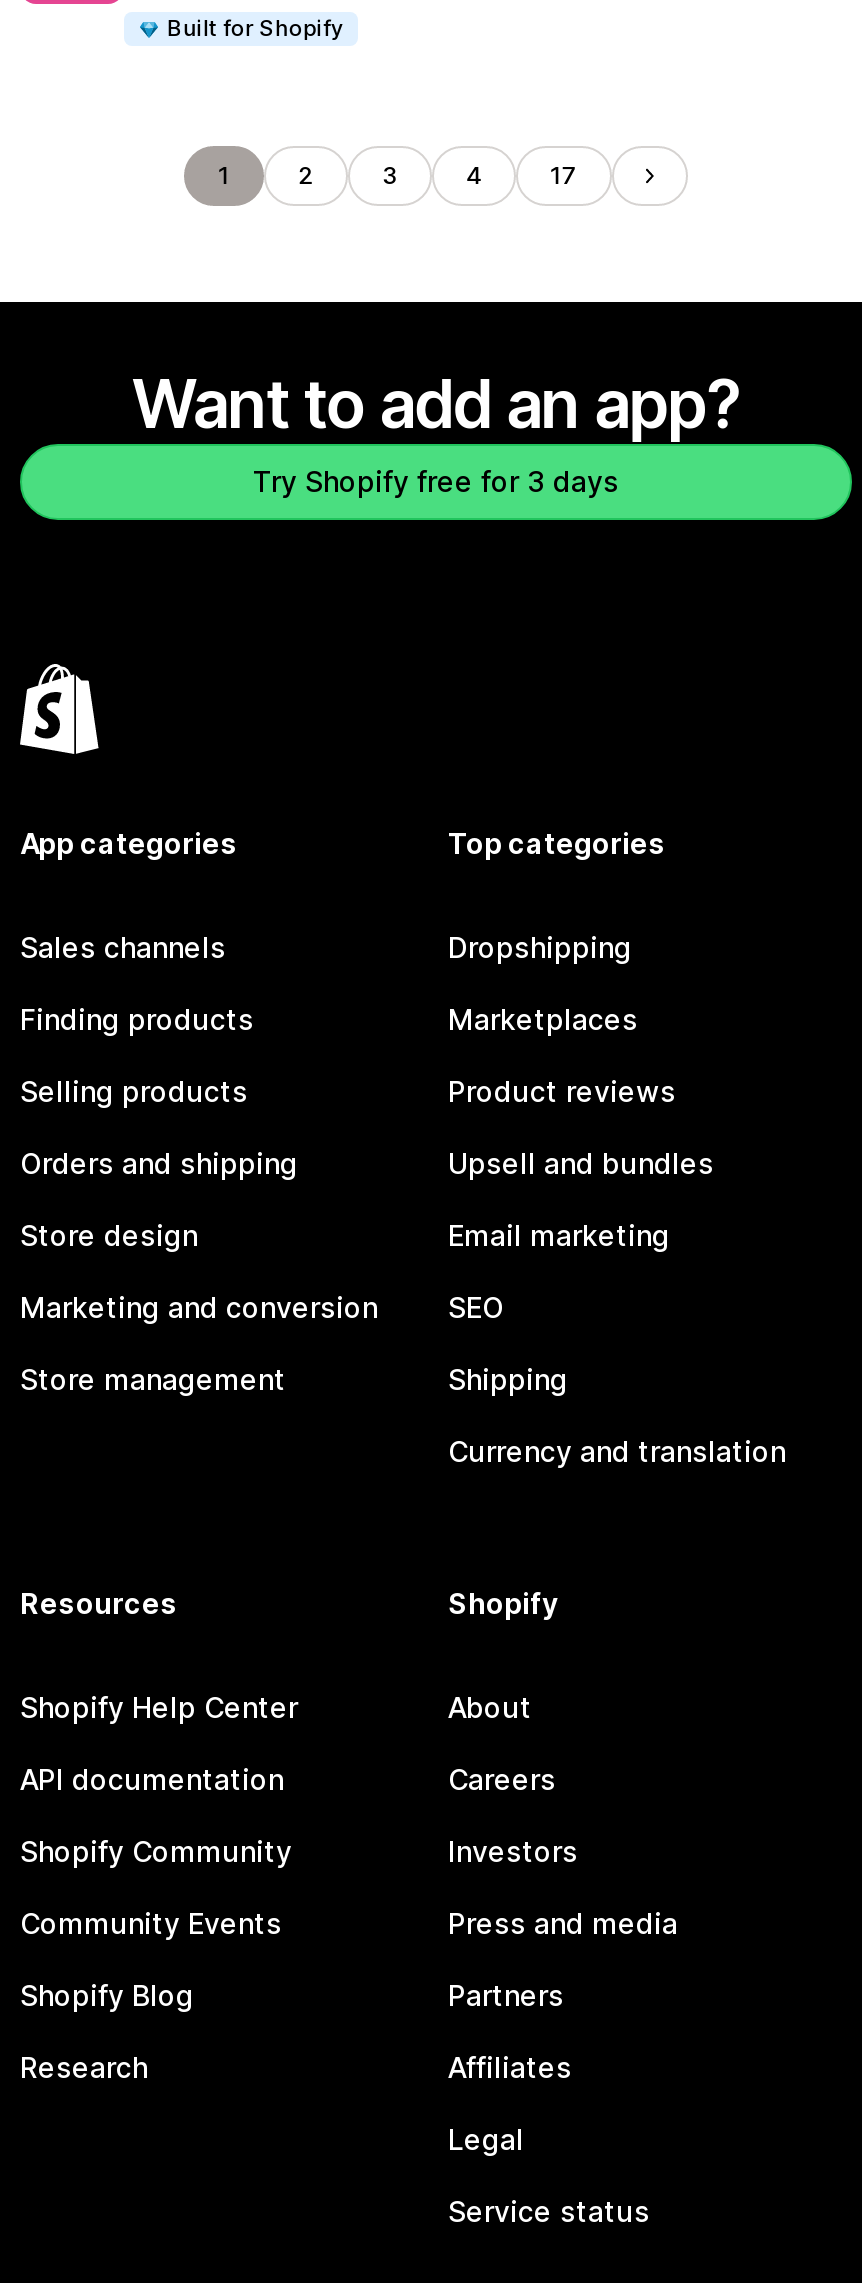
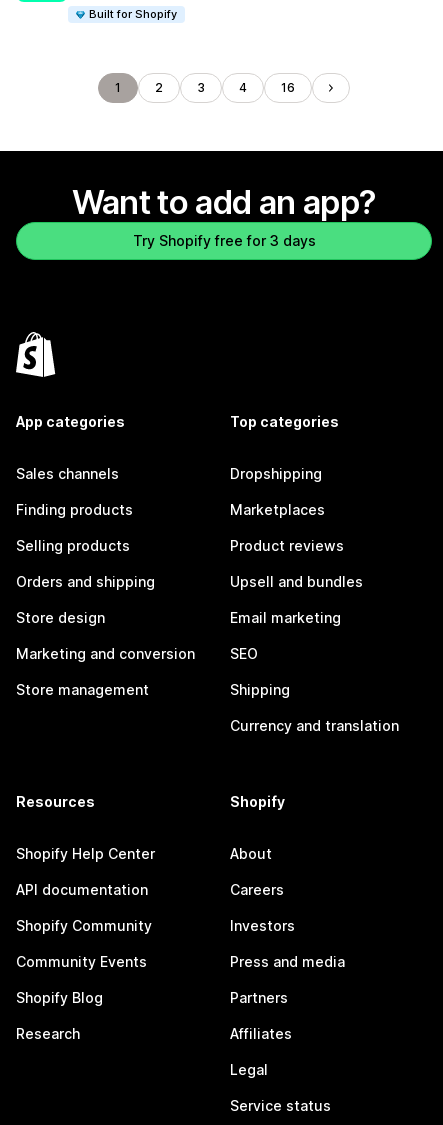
- 17
+ 16
